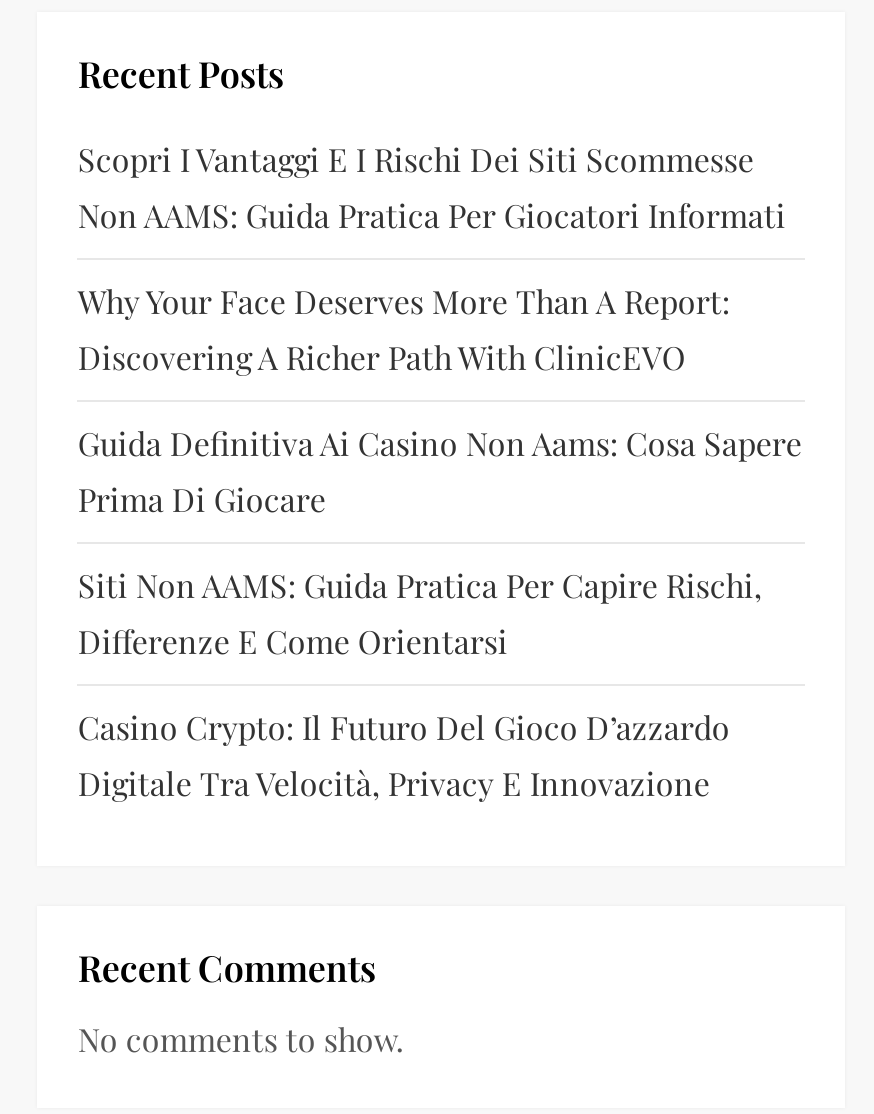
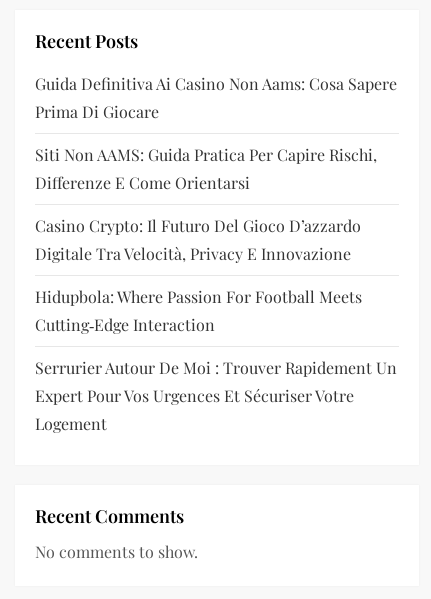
- Scopri I Vantaggi E I Rischi Dei Siti Scommesse
- Non AAMS: Guida Pratica Per Giocatori Informati
- Why Your Face Deserves More Than A Report:
- Discovering A Richer Path With ClinicEVO

moved up: Guida Definitiva Ai Casino Non Aams: Cosa Sapere | Prima Di Giocare | Siti Non AAMS: Guida Pratica Per Capire Rischi, | Differenze E Come Orientarsi | Casino Crypto: Il Futuro Del Gioco D’azzardo | Digitale Tra Velocità, Privacy E Innovazione

+ Hidupbola: Where Passion For Football Meets
+ Cutting‑Edge Interaction
+ Serrurier Autour De Moi : Trouver Rapidement Un
+ Expert Pour Vos Urgences Et Sécuriser Votre
+ Logement
